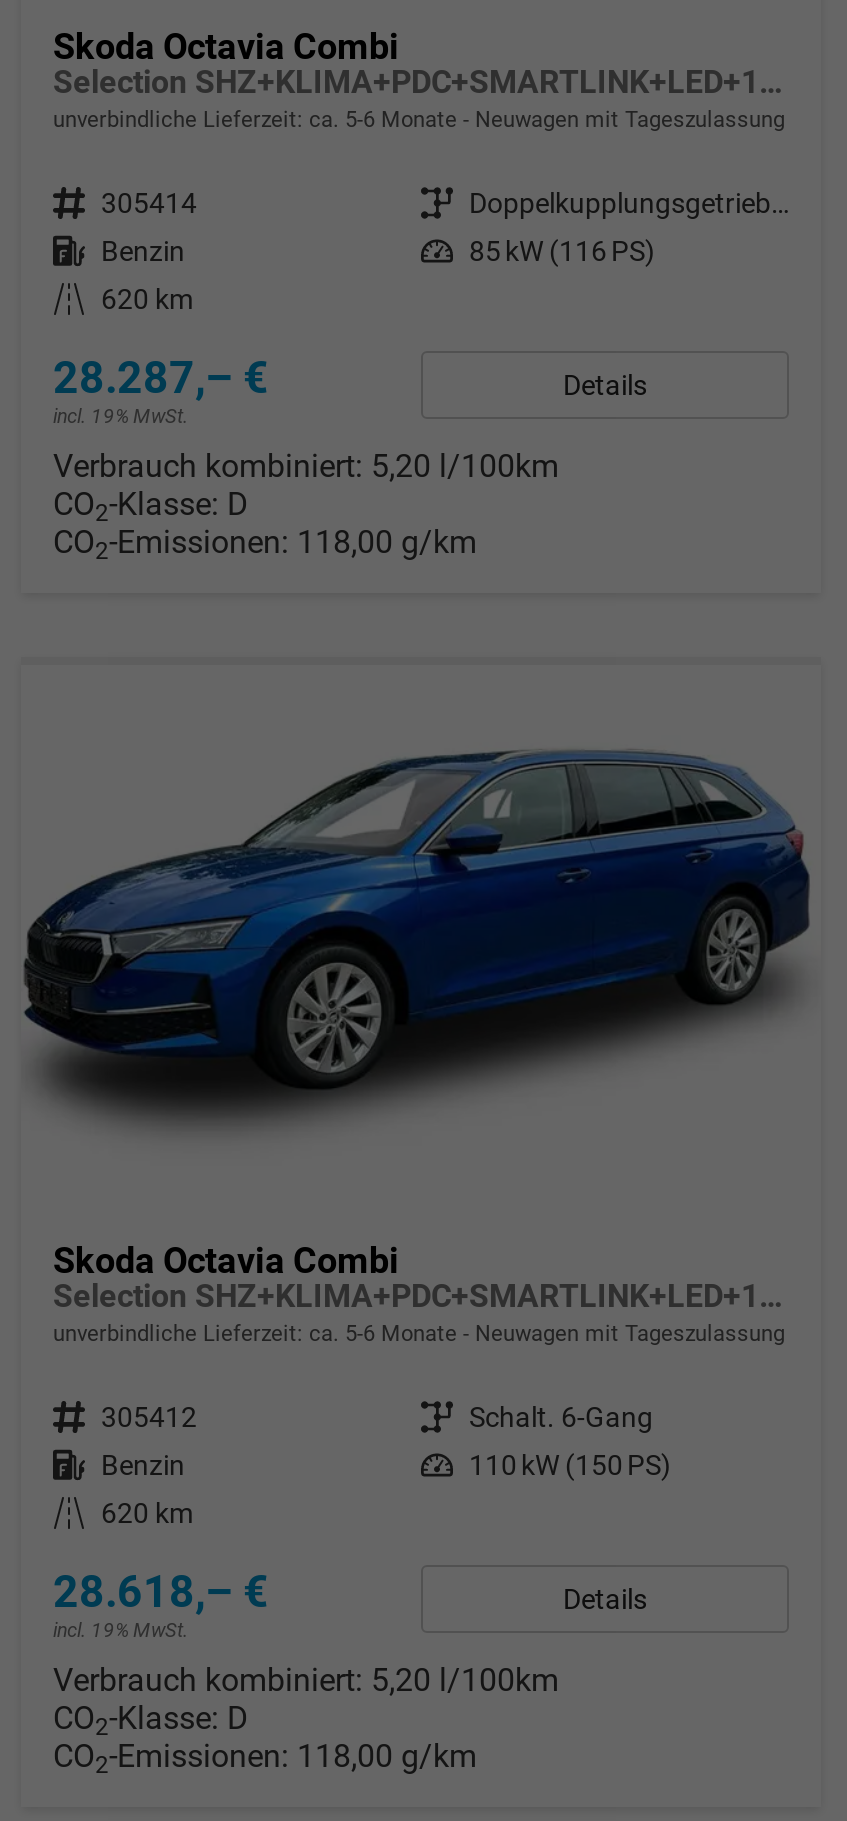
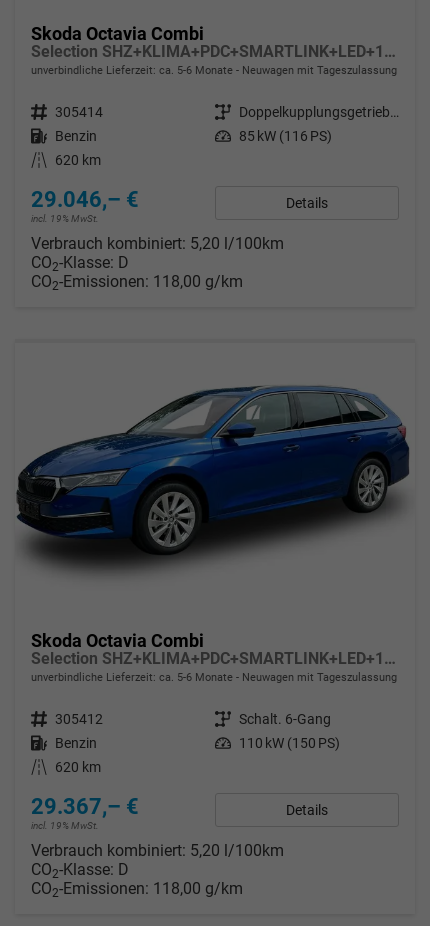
- 28.287,– €
+ 29.046,– €

- 28.618,– €
+ 29.367,– €
